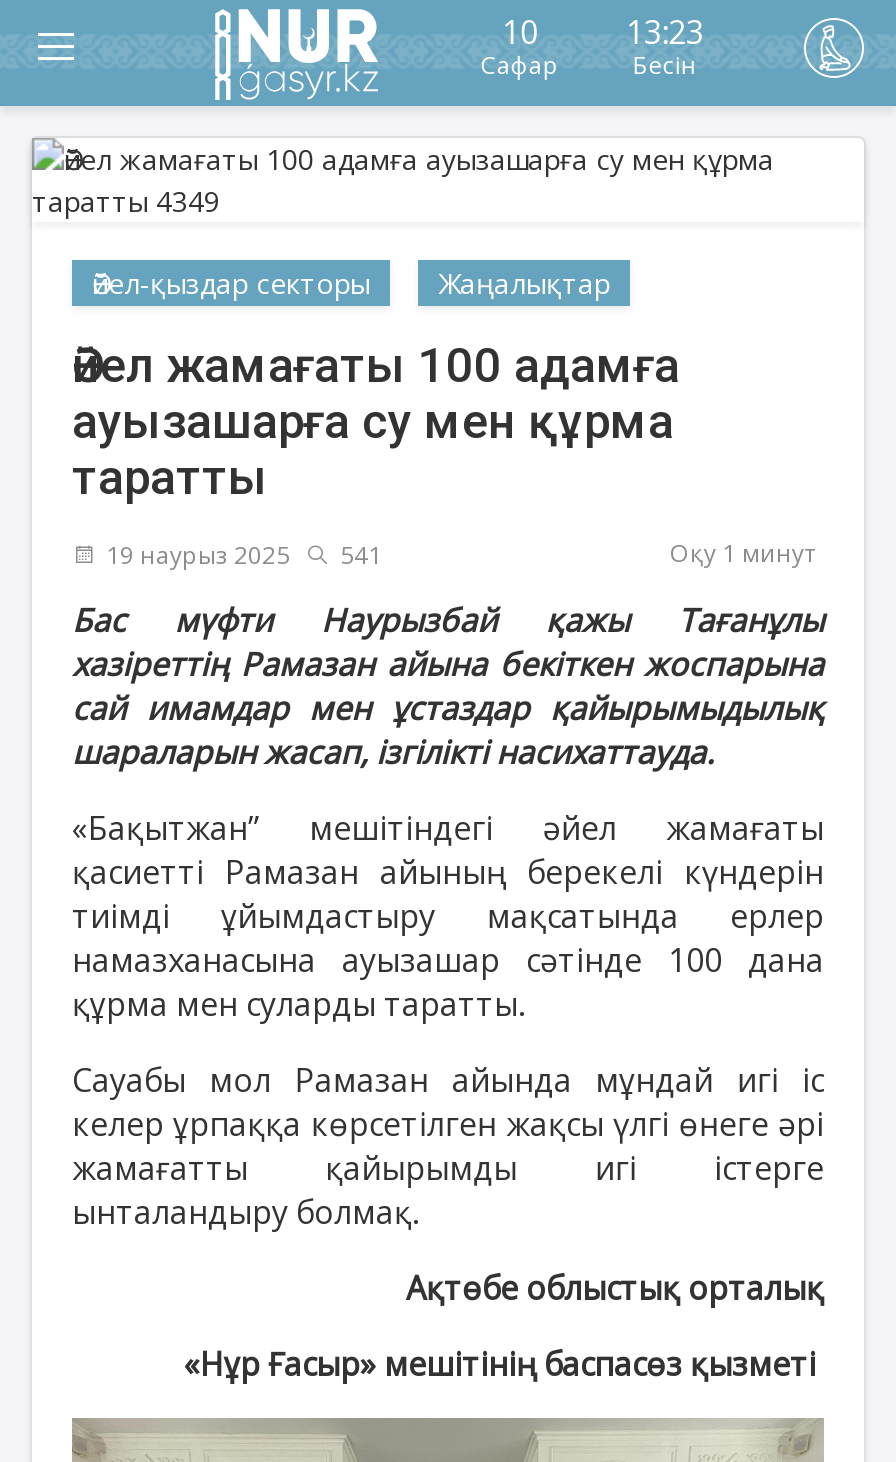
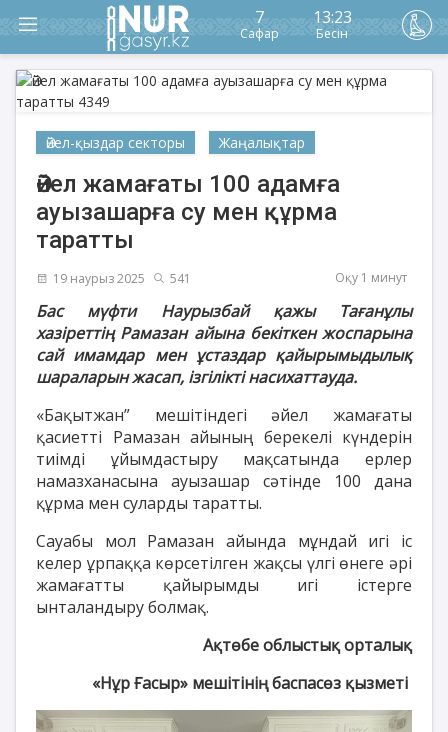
- 10
+ 7
